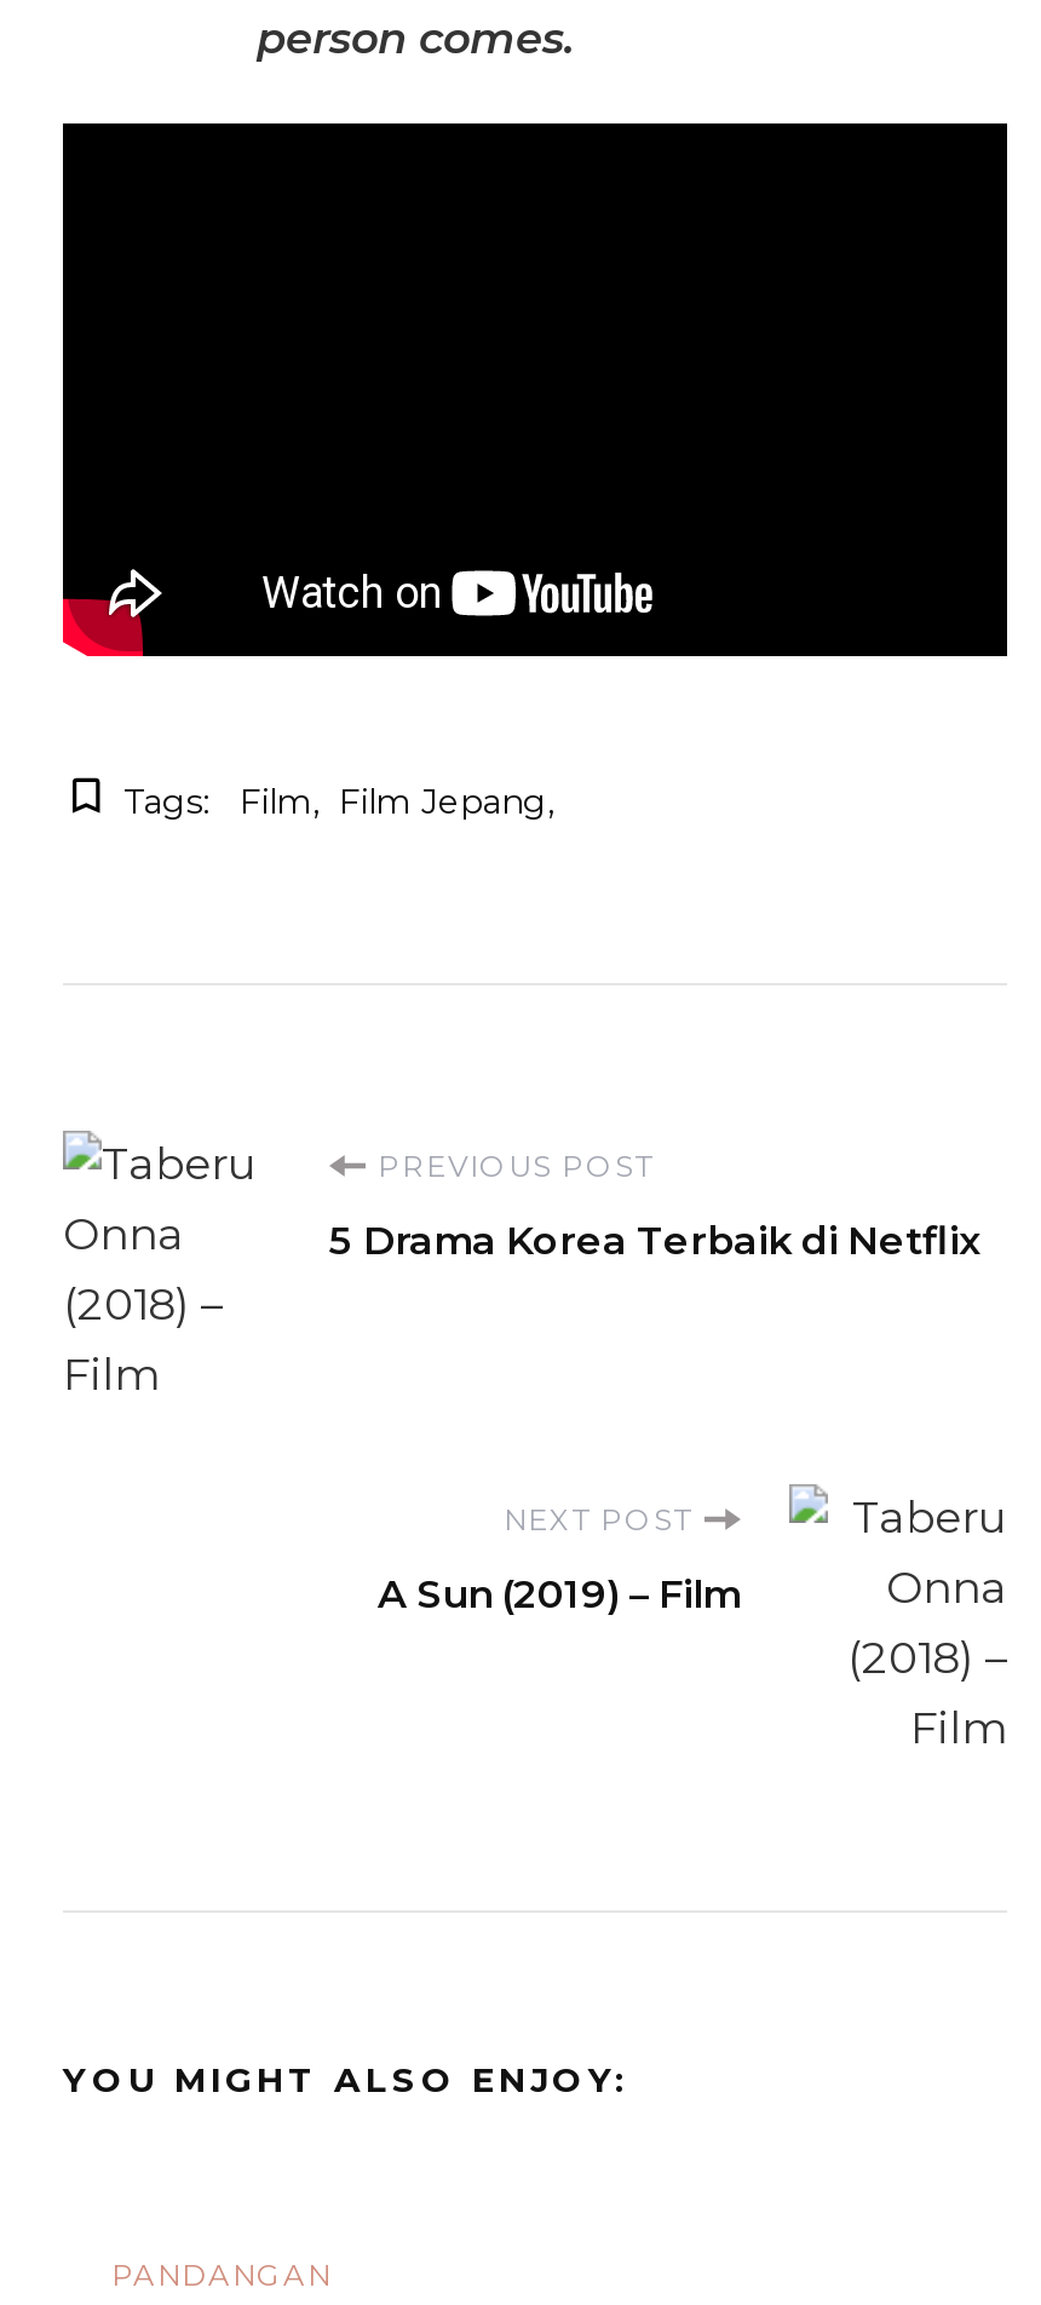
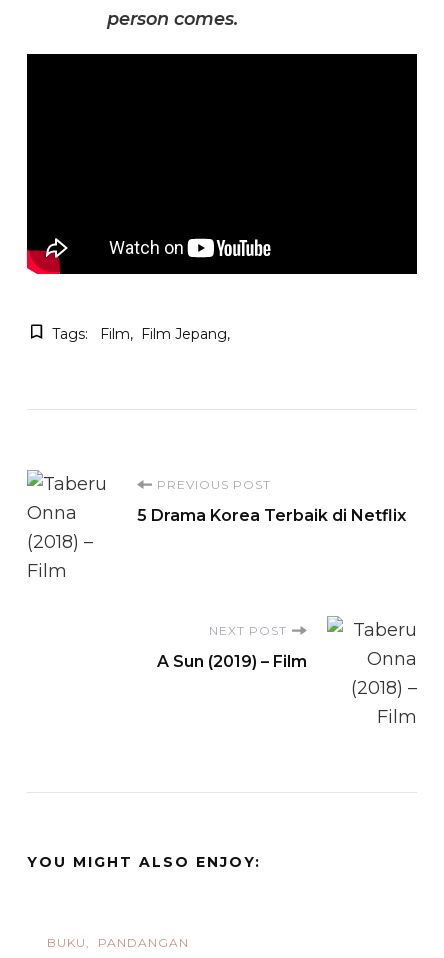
+ BUKU
